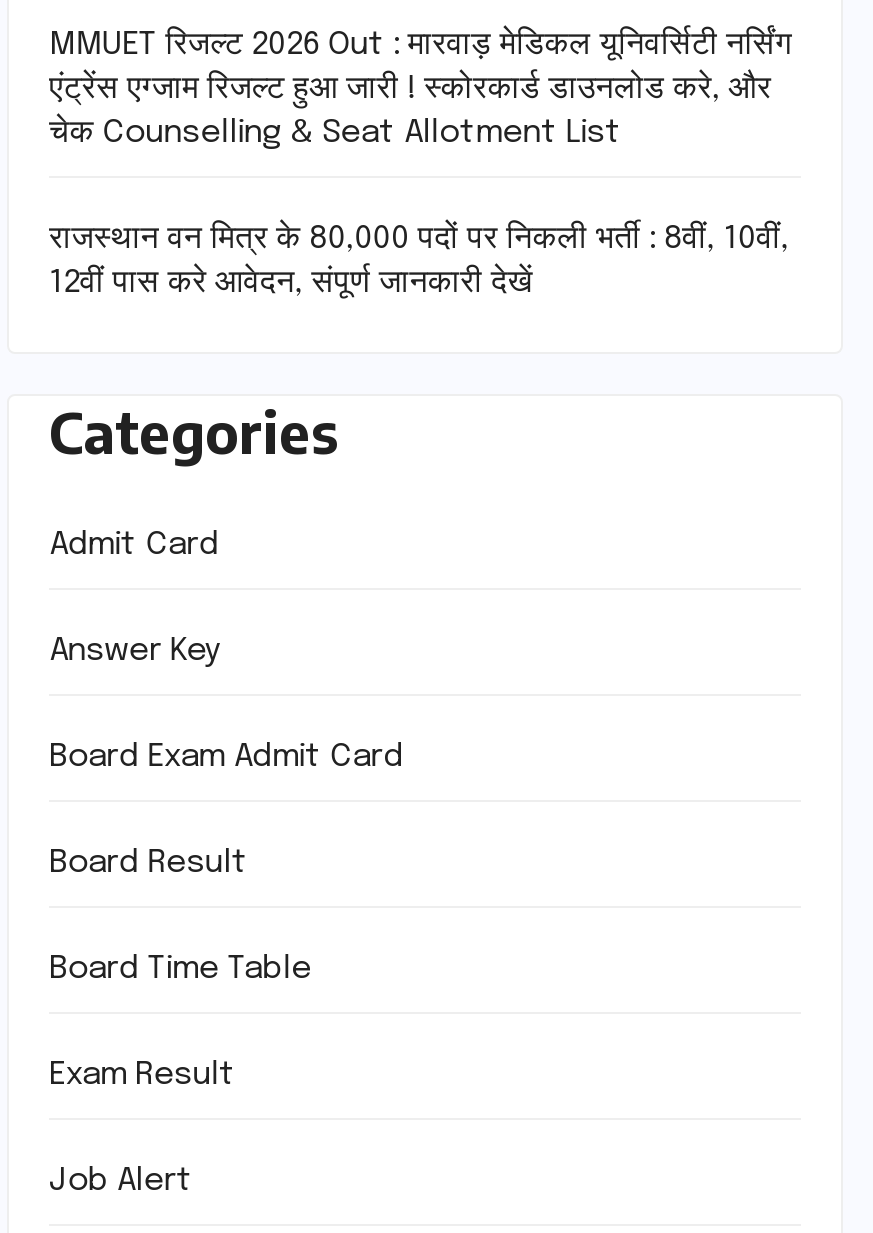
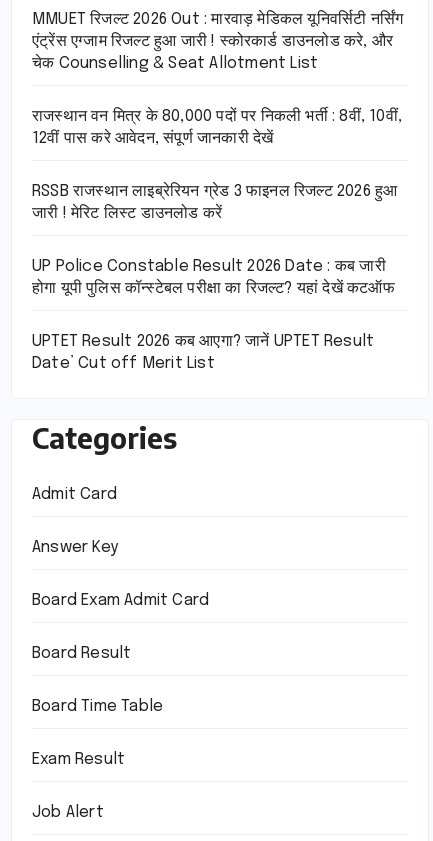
+ RSSB राजस्थान लाइब्रेरियन ग्रेड 3 फाइनल रिजल्ट 2026 हुआ
+ जारी ! मेरिट लिस्ट डाउनलोड करें
+ UP Police Constable Result 2026 Date : कब जारी
+ होगा यूपी पुलिस कॉन्स्टेबल परीक्षा का रिजल्ट? यहां देखें कटऑफ
+ UPTET Result 2026 कब आएगा? जानें UPTET Result
+ Date’ Cut off Merit List
